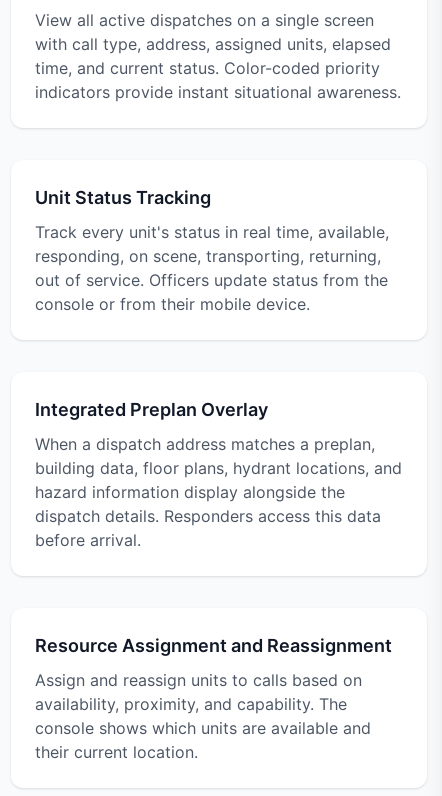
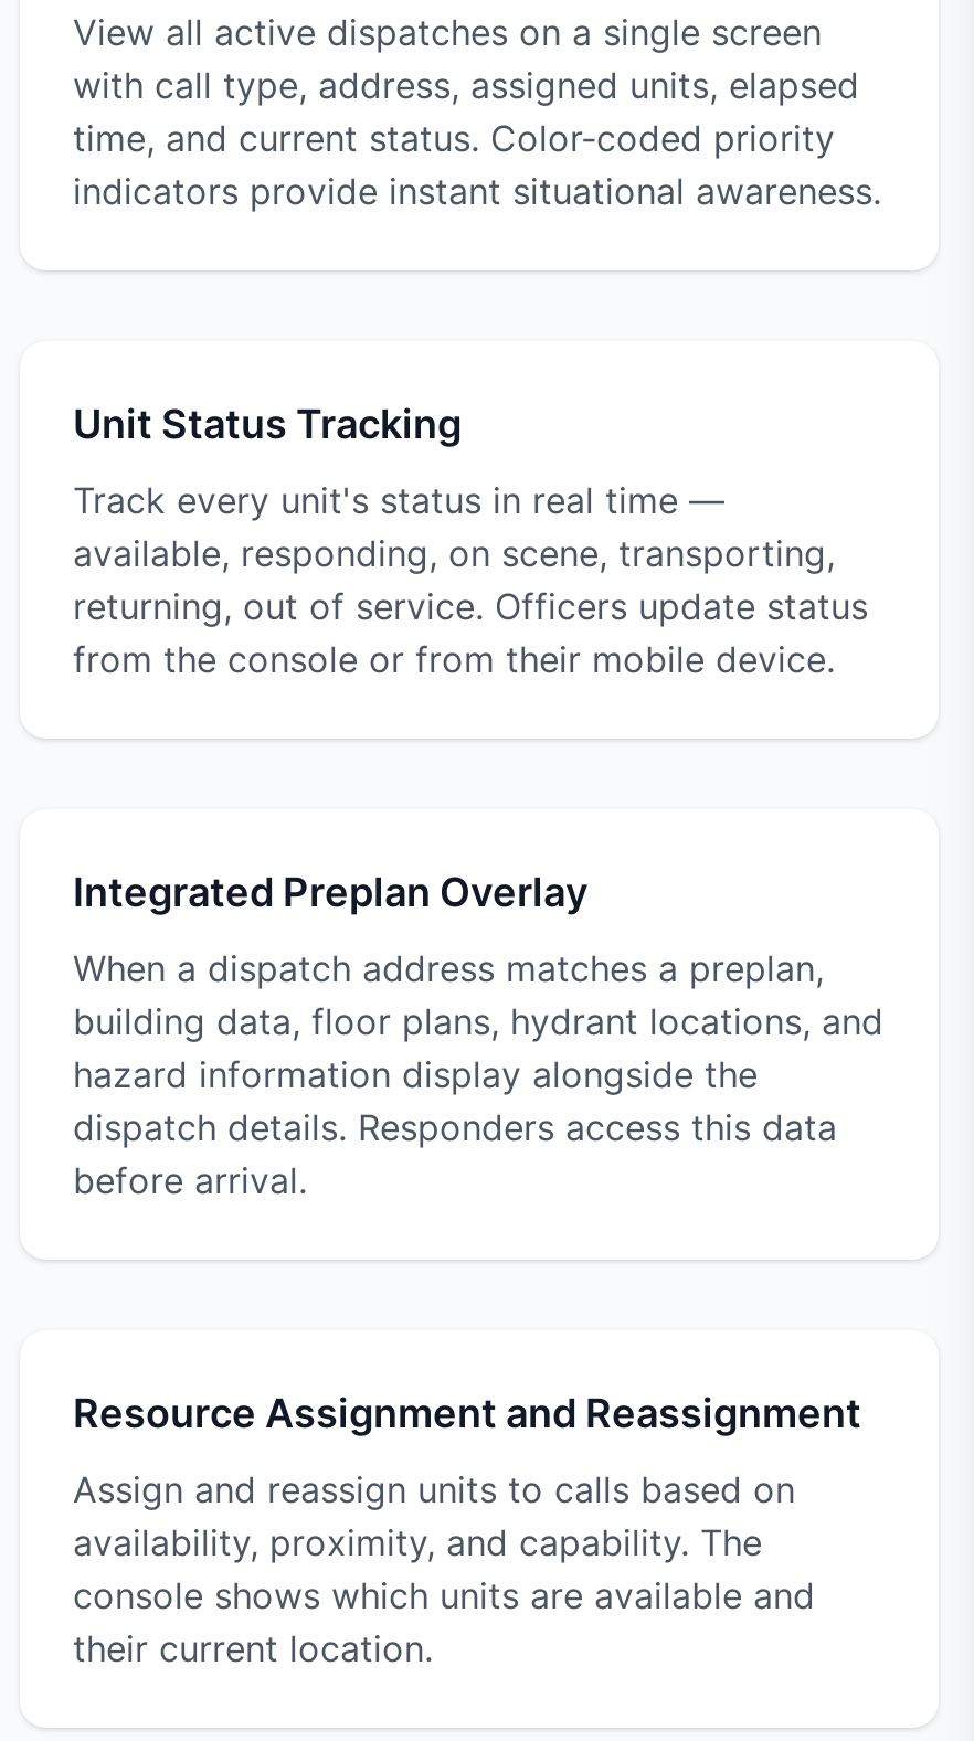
- Track every unit's status in real time, available,
- responding, on scene, transporting, returning,
- out of service. Officers update status from the
- console or from their mobile device.
+ Track every unit's status in real time —
+ available, responding, on scene, transporting,
+ returning, out of service. Officers update status
+ from the console or from their mobile device.
